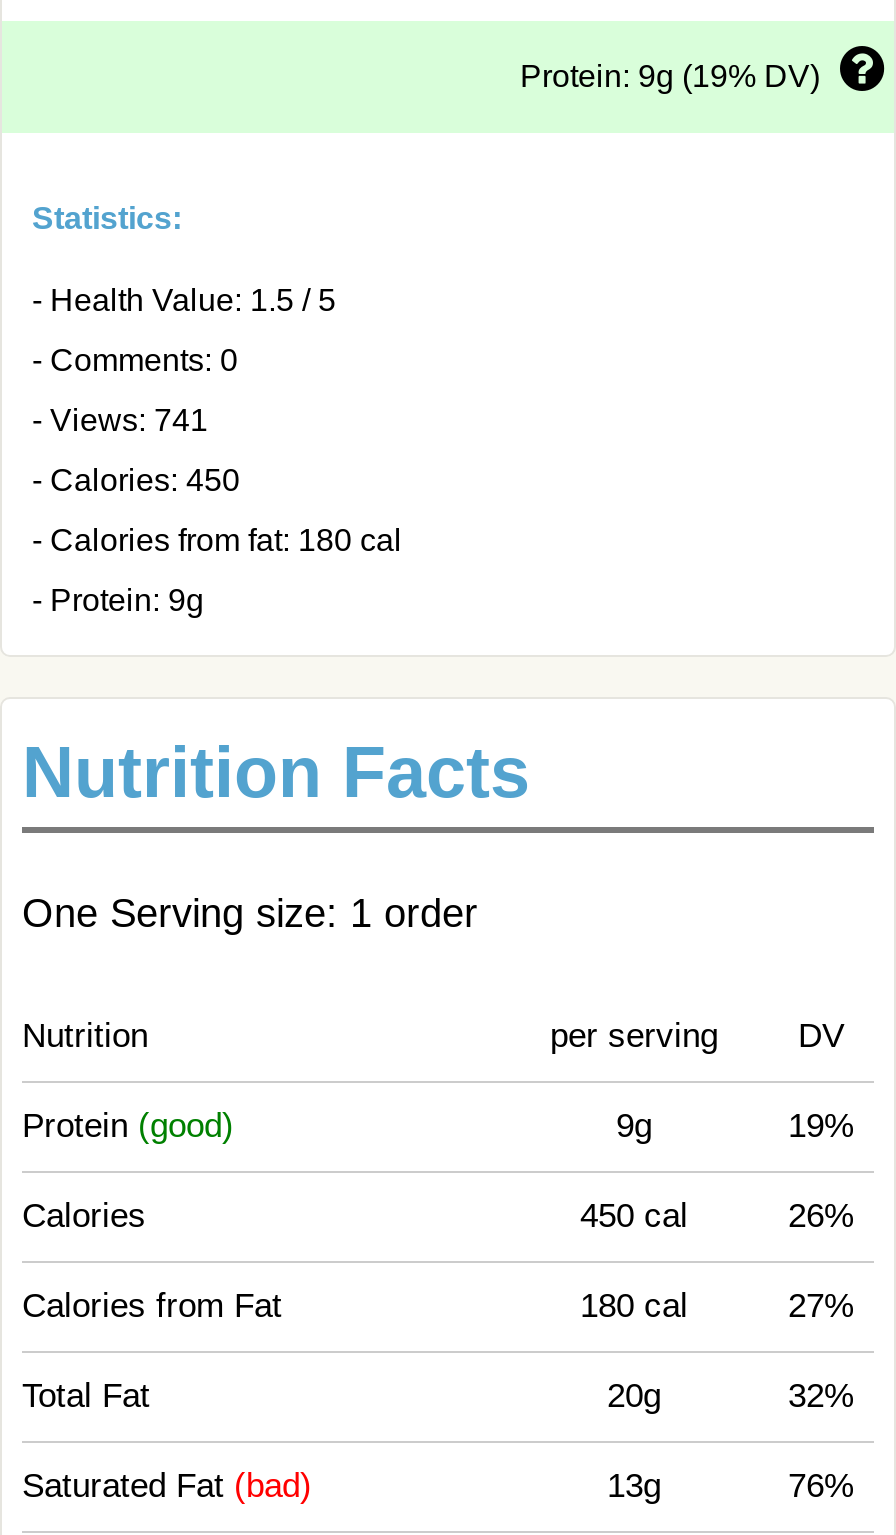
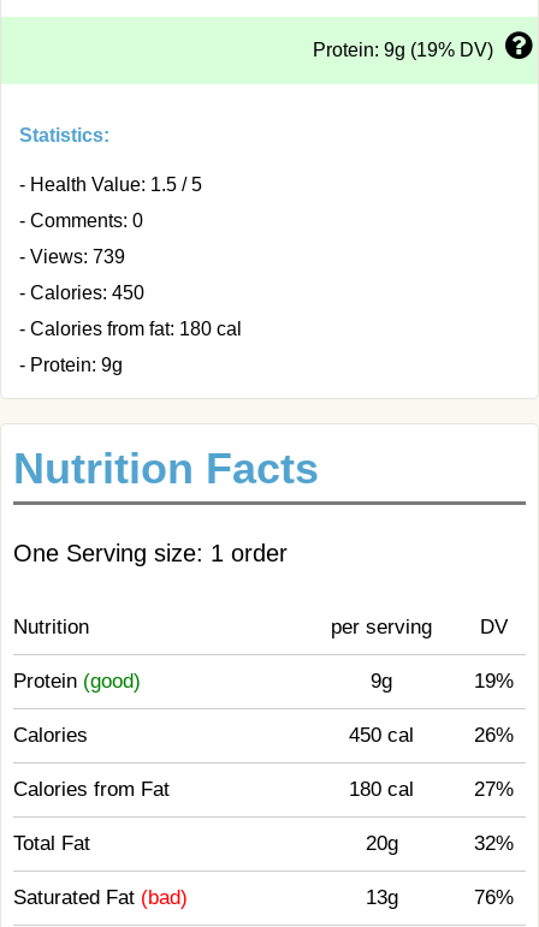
- - Views: 741
+ - Views: 739
